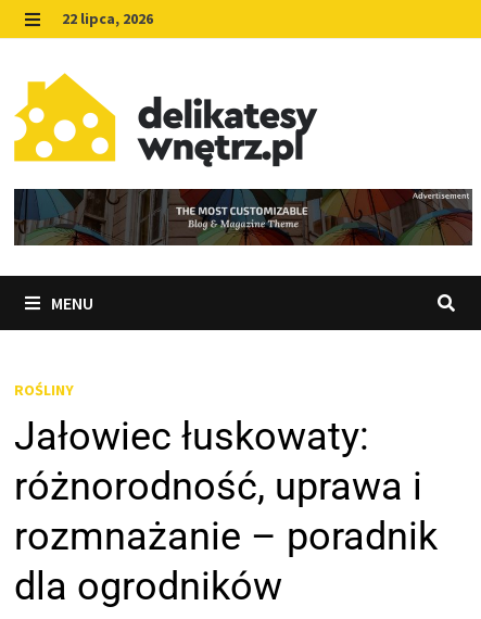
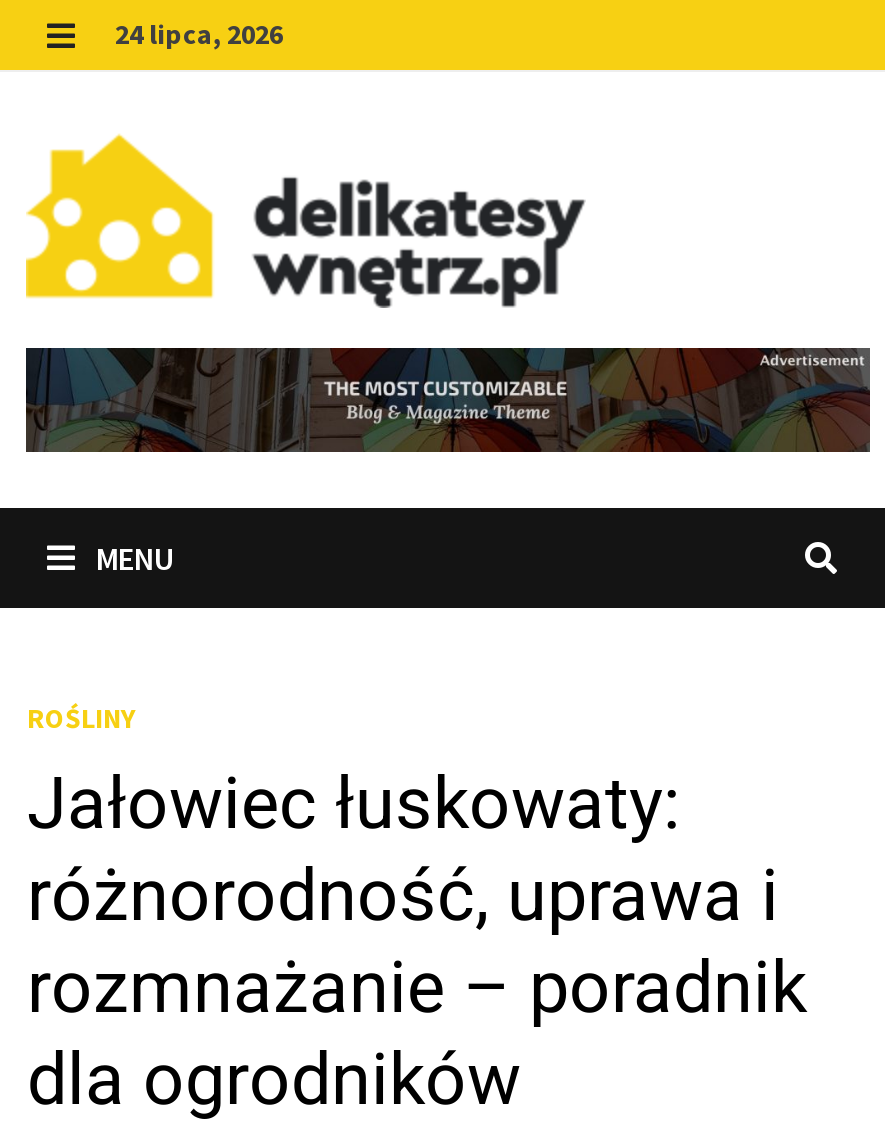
- 22 lipca, 2026
+ 24 lipca, 2026
